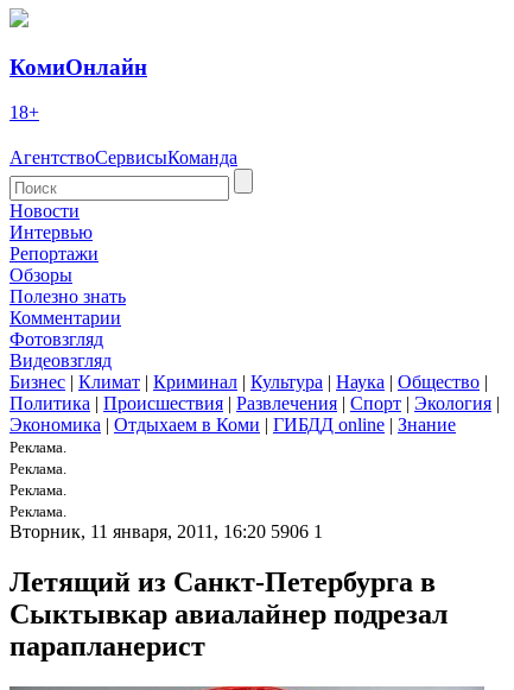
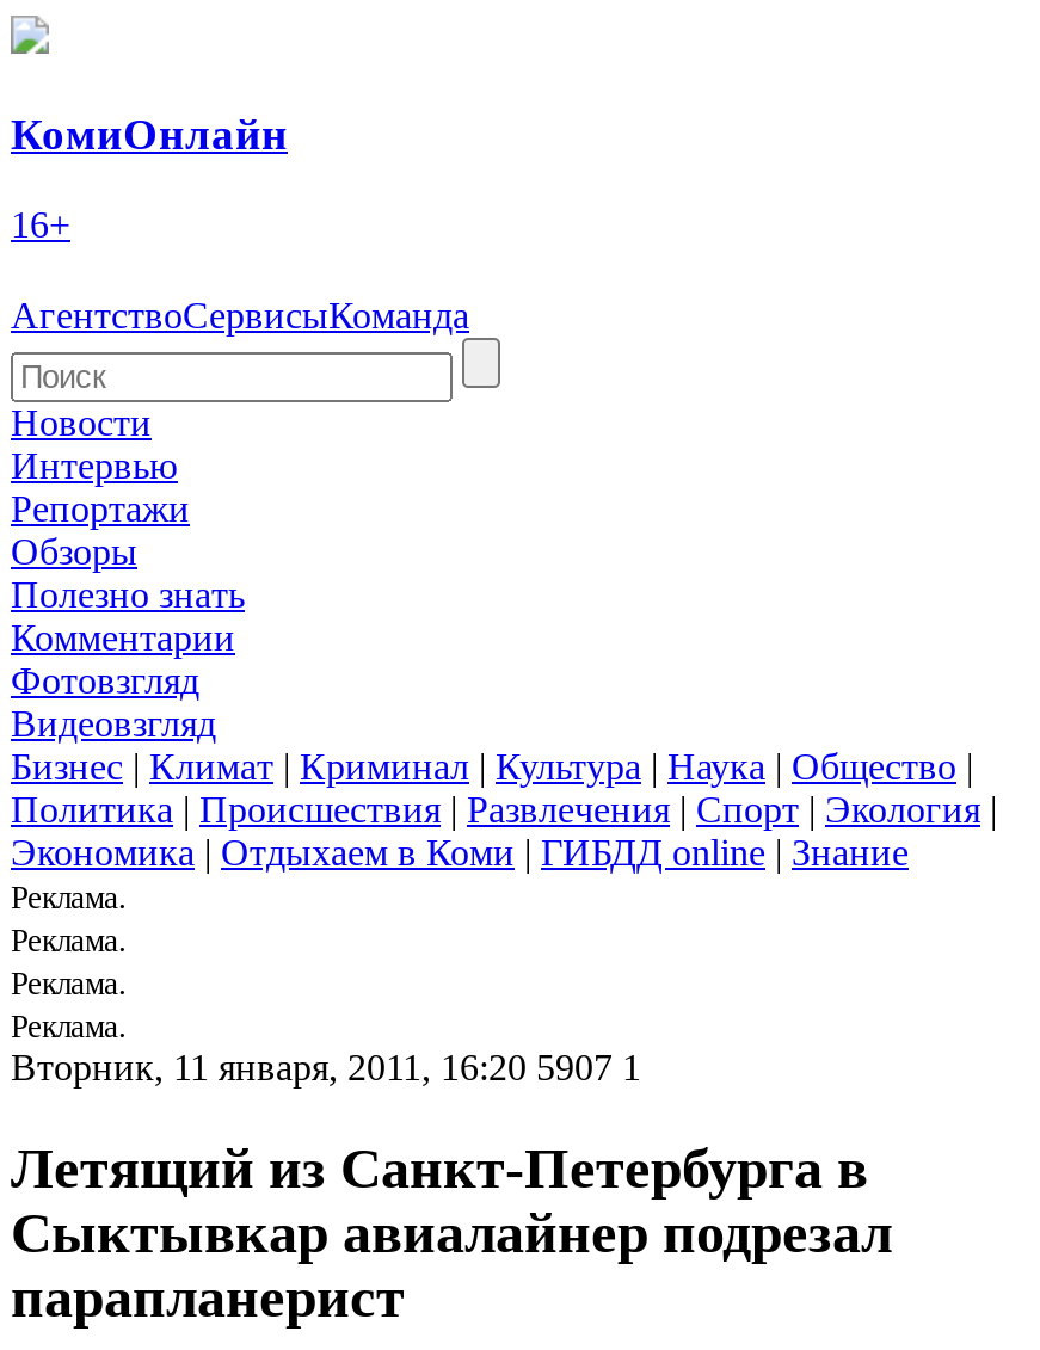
- 18+
+ 16+

- Вторник, 11 января, 2011, 16:20 5906 1
+ Вторник, 11 января, 2011, 16:20 5907 1
